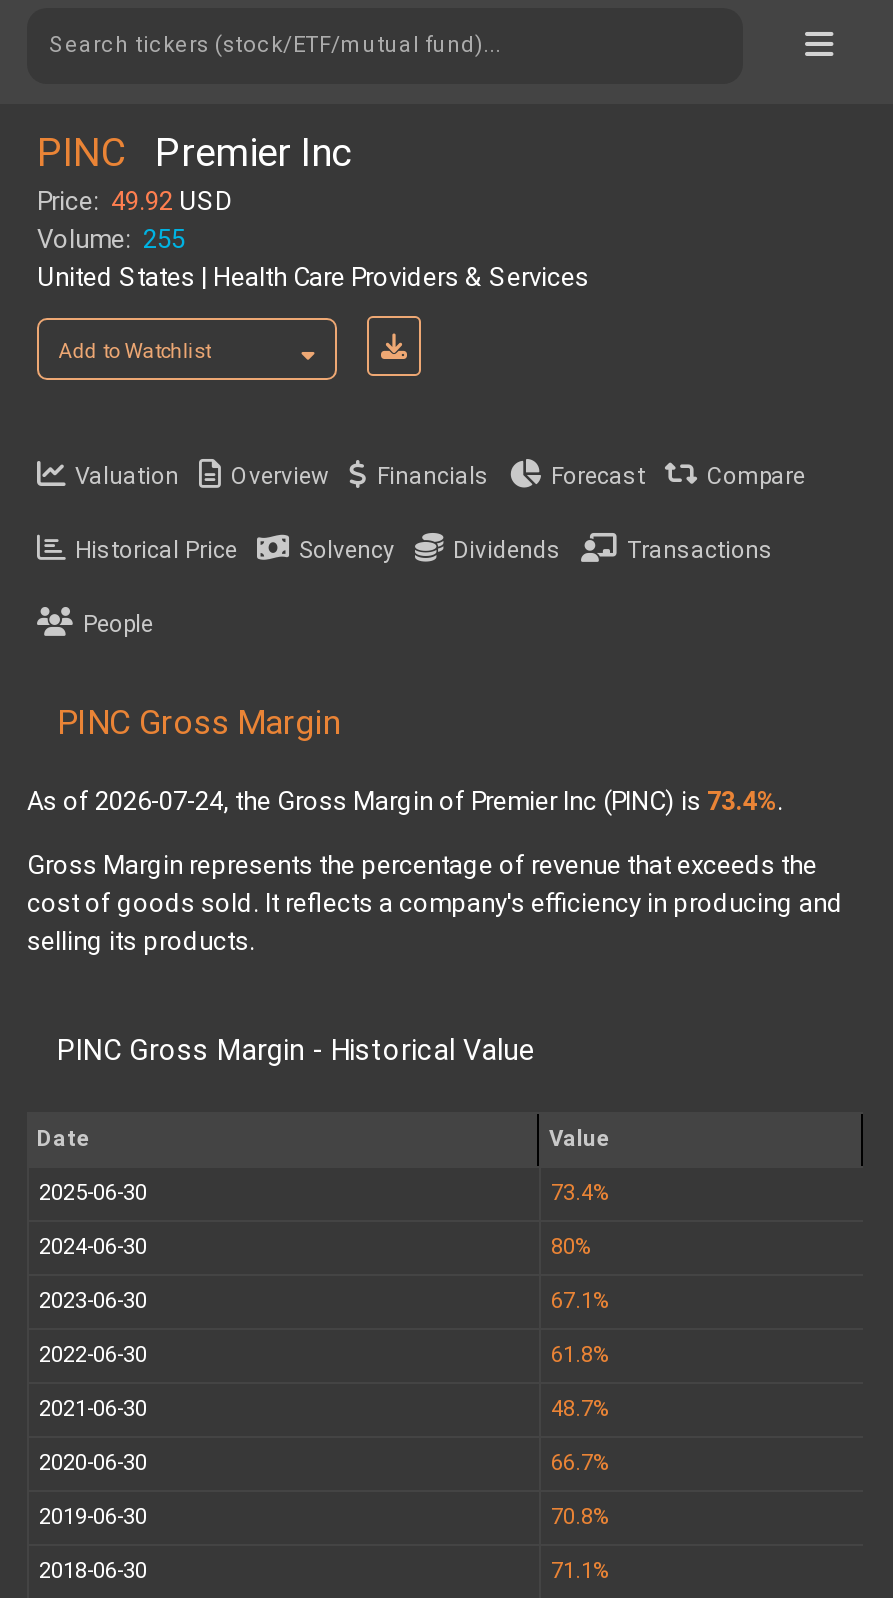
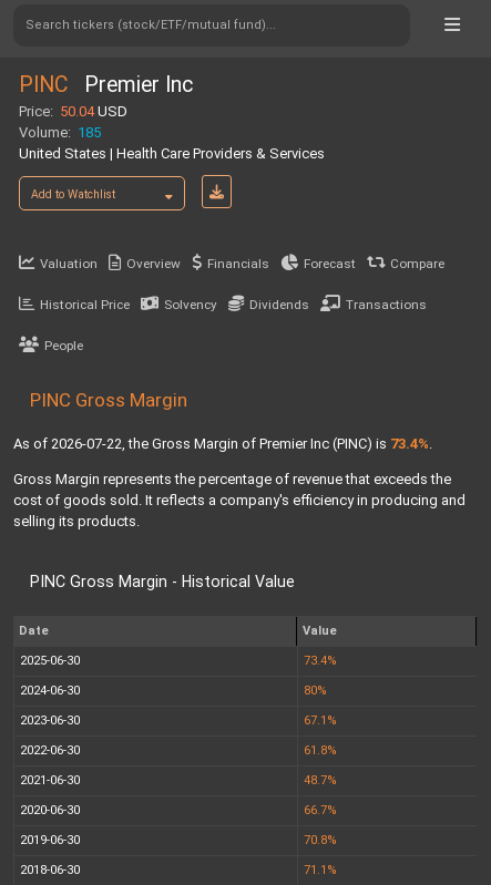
- Price: 49.92 USD
+ Price: 50.04 USD

- Volume: 255
+ Volume: 185

- As of 2026-07-24, the Gross Margin of Premier Inc (PINC) is 73.4%.
+ As of 2026-07-22, the Gross Margin of Premier Inc (PINC) is 73.4%.
